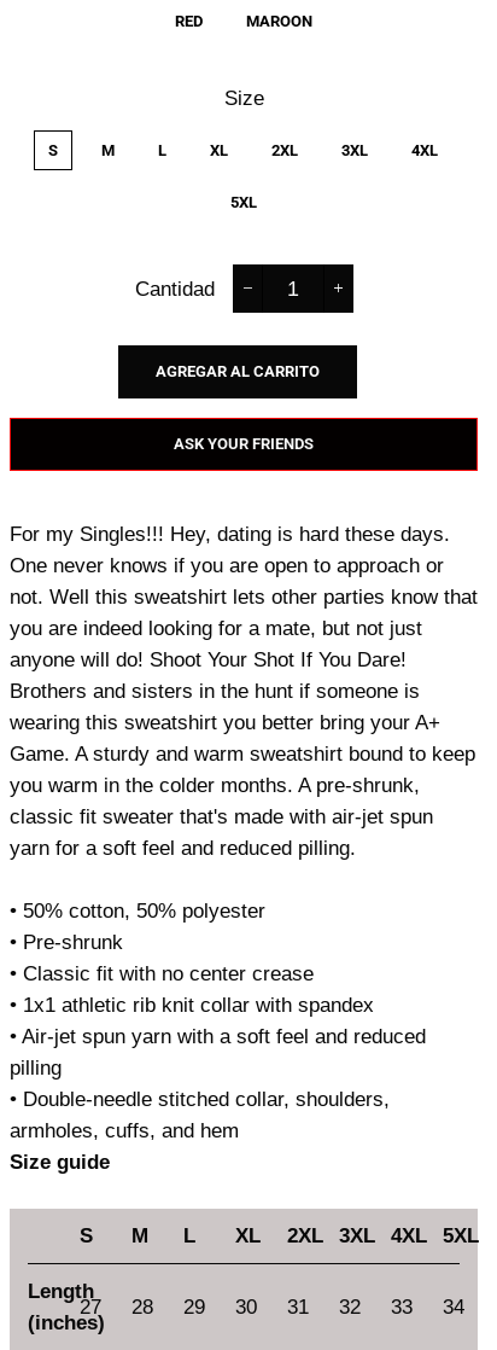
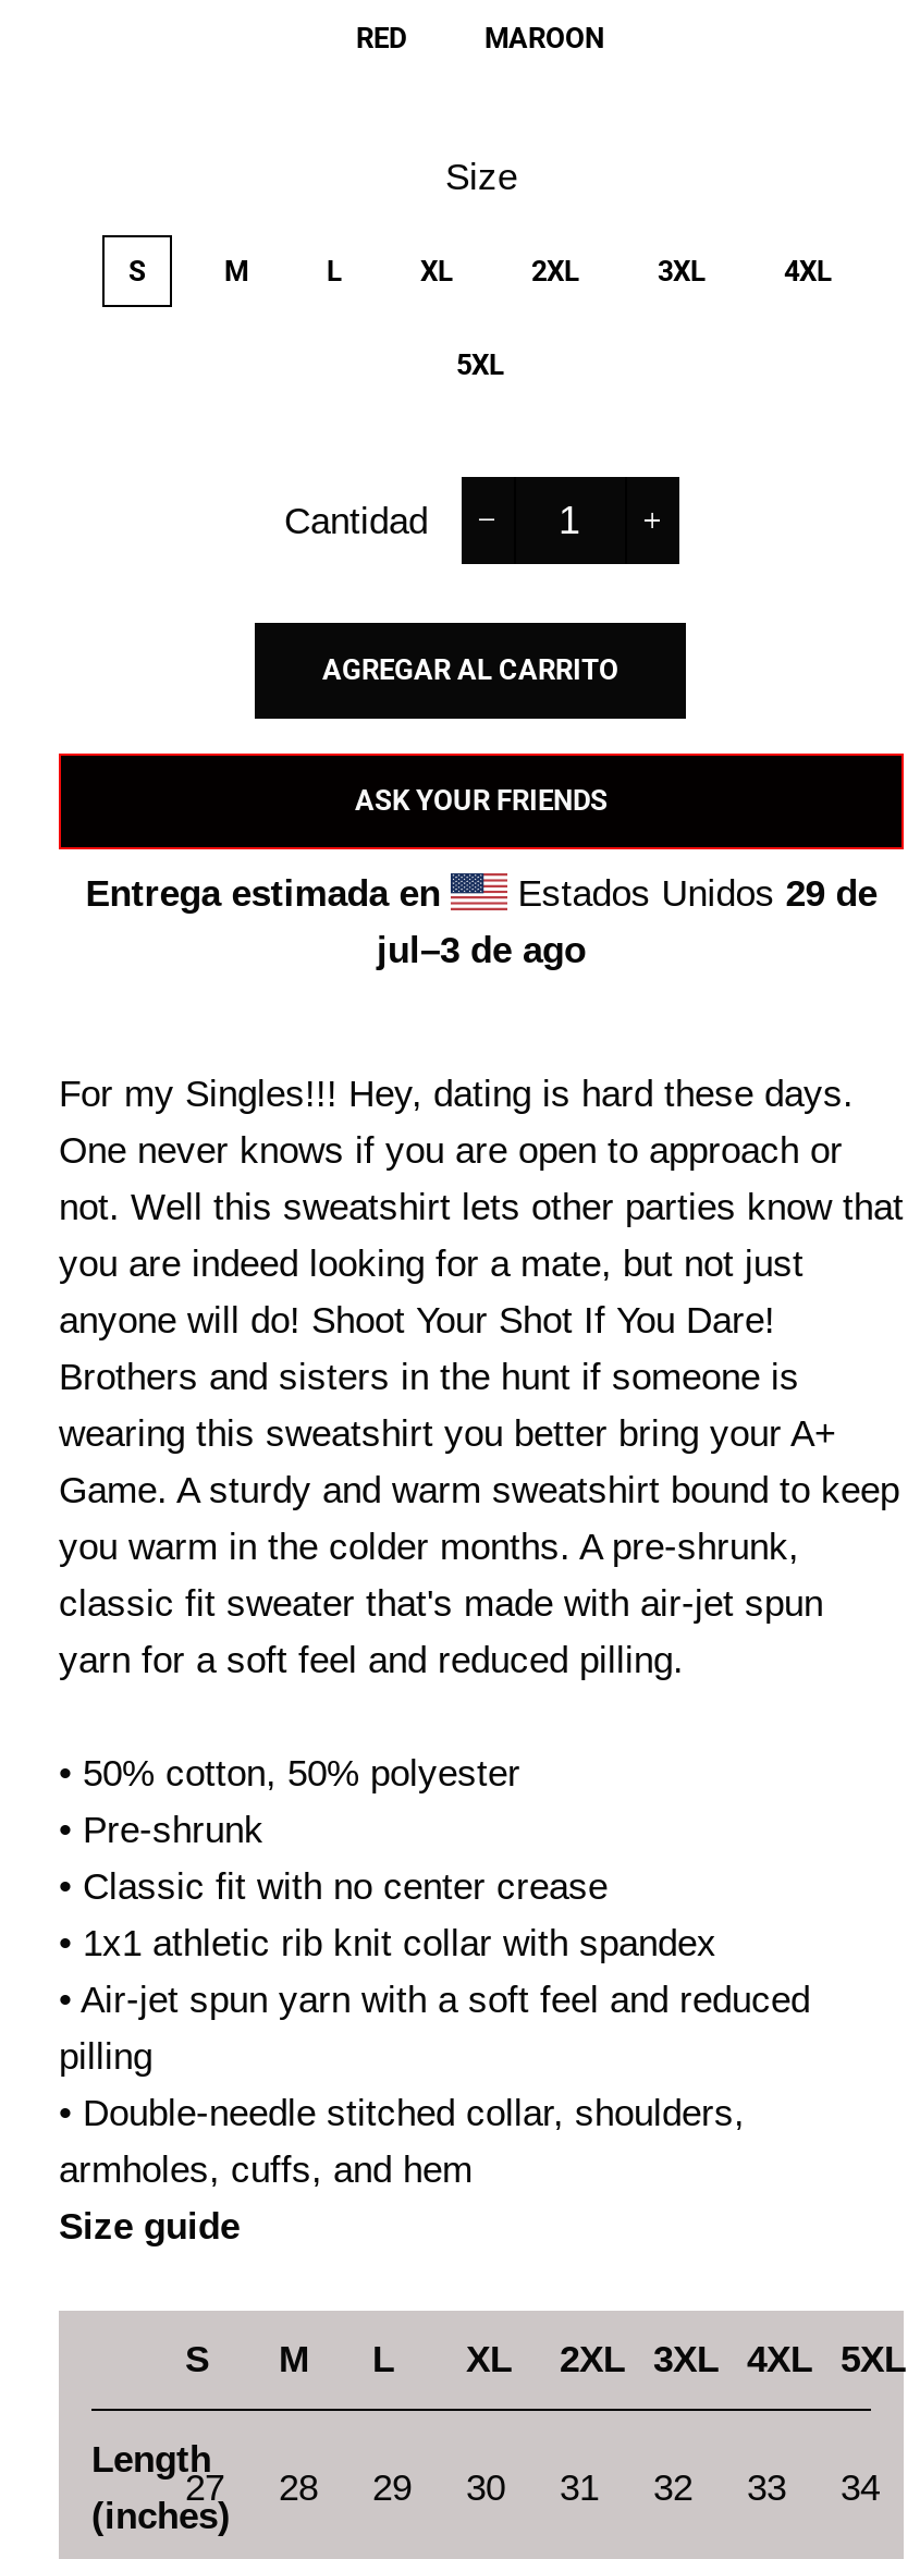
+ Entrega estimada en
+ Estados Unidos 29 de
+ jul–3 de ago
